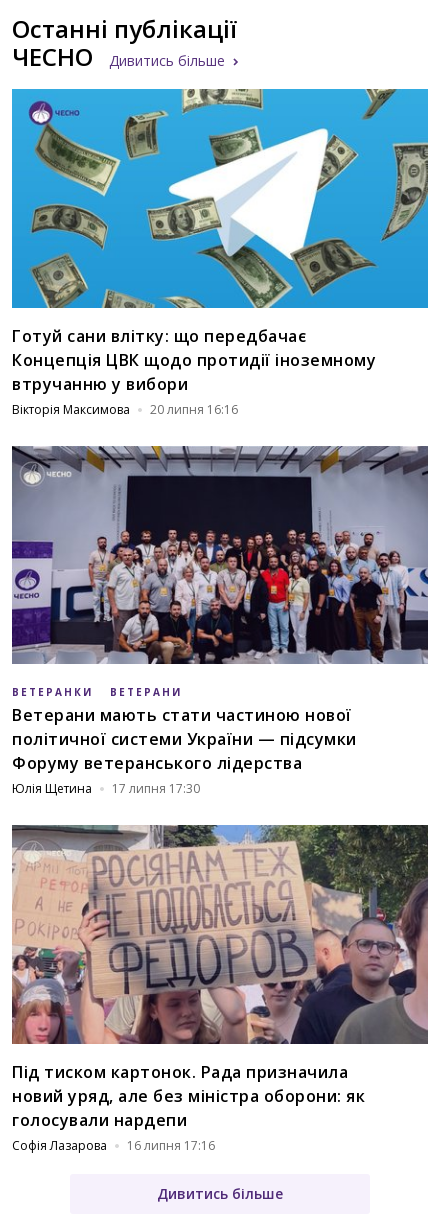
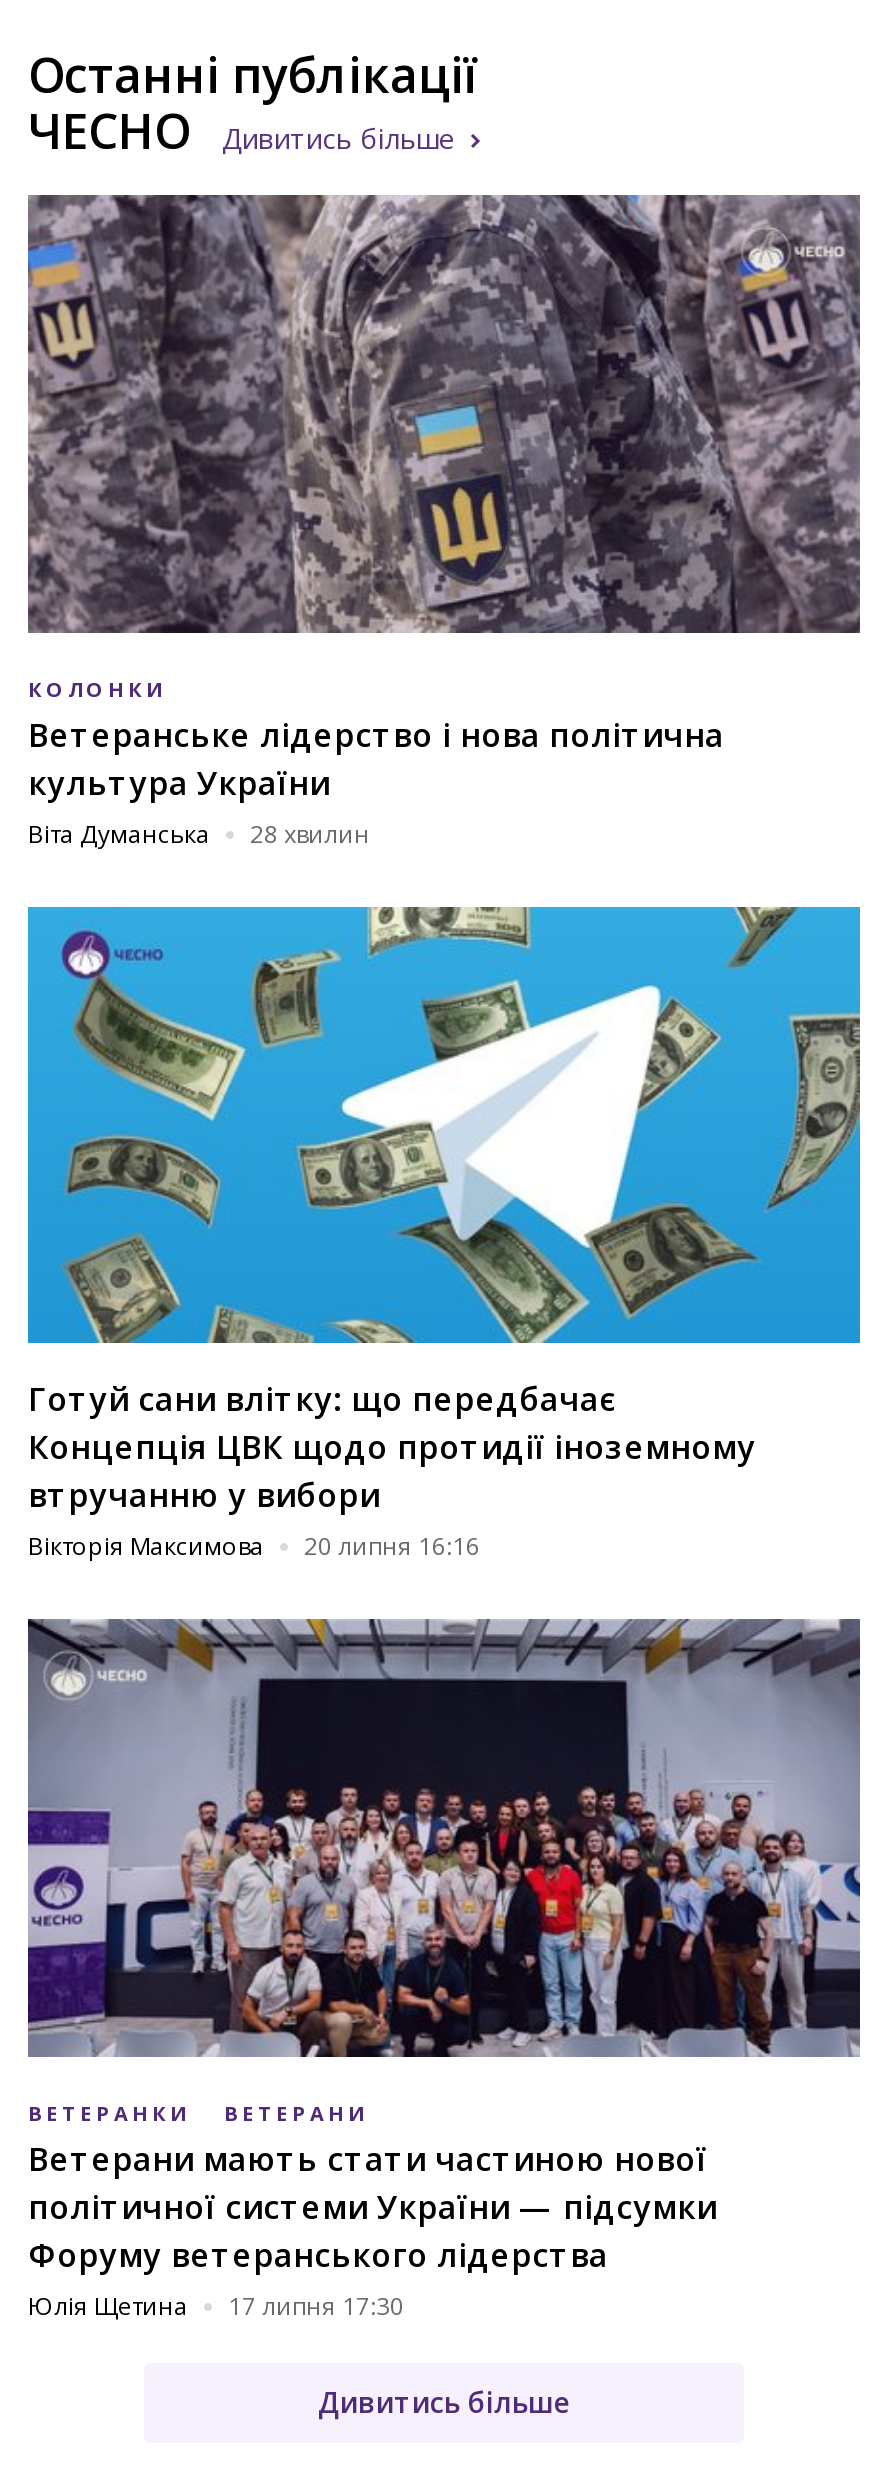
+ [image]
+ КОЛОНКИ
+ Ветеранське лідерство і нова політична
+ культура України
+ Віта Думанська
+ 28 хвилин

moved down: [image] | Готуй сани влітку: що передбачає | Концепція ЦВК щодо протидії іноземному | ... | Юлія Щетина | 17 липня 17:30

- [image]
- Під тиском картонок. Рада призначила
- новий уряд, але без міністра оборони: як
- голосували нардепи
- Софія Лазарова
- 16 липня 17:16
